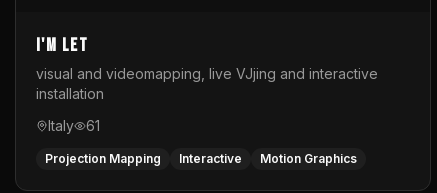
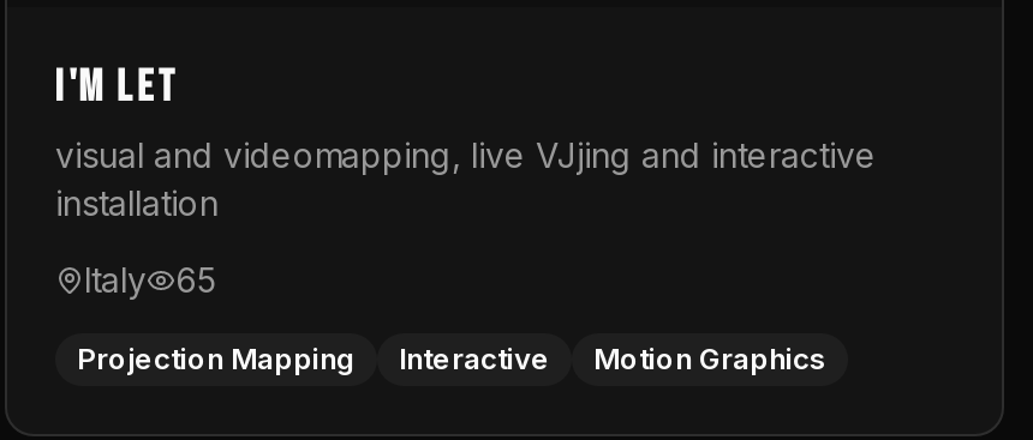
- Italy 61
+ Italy 65
